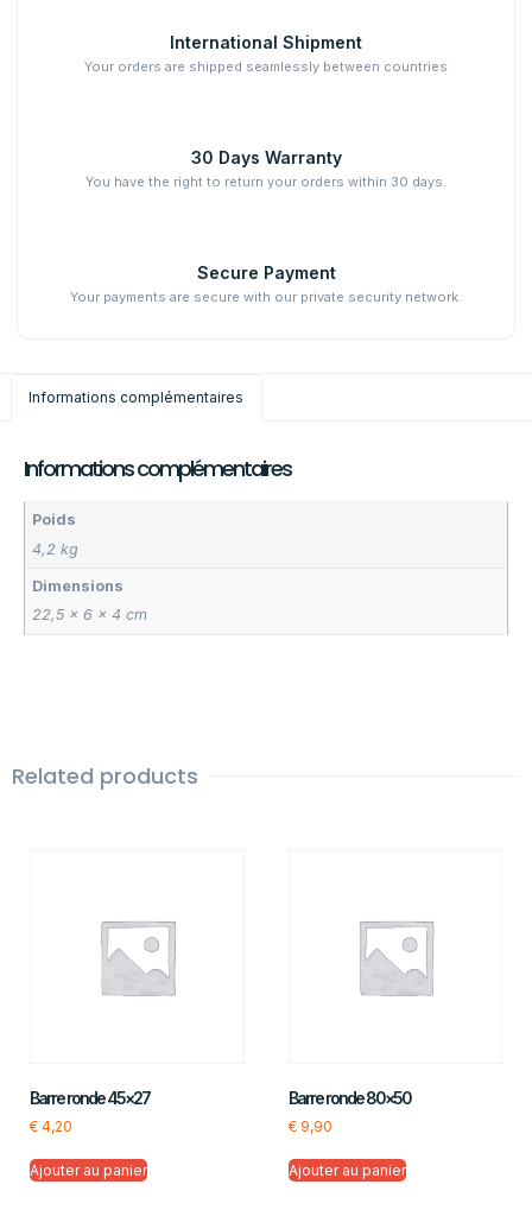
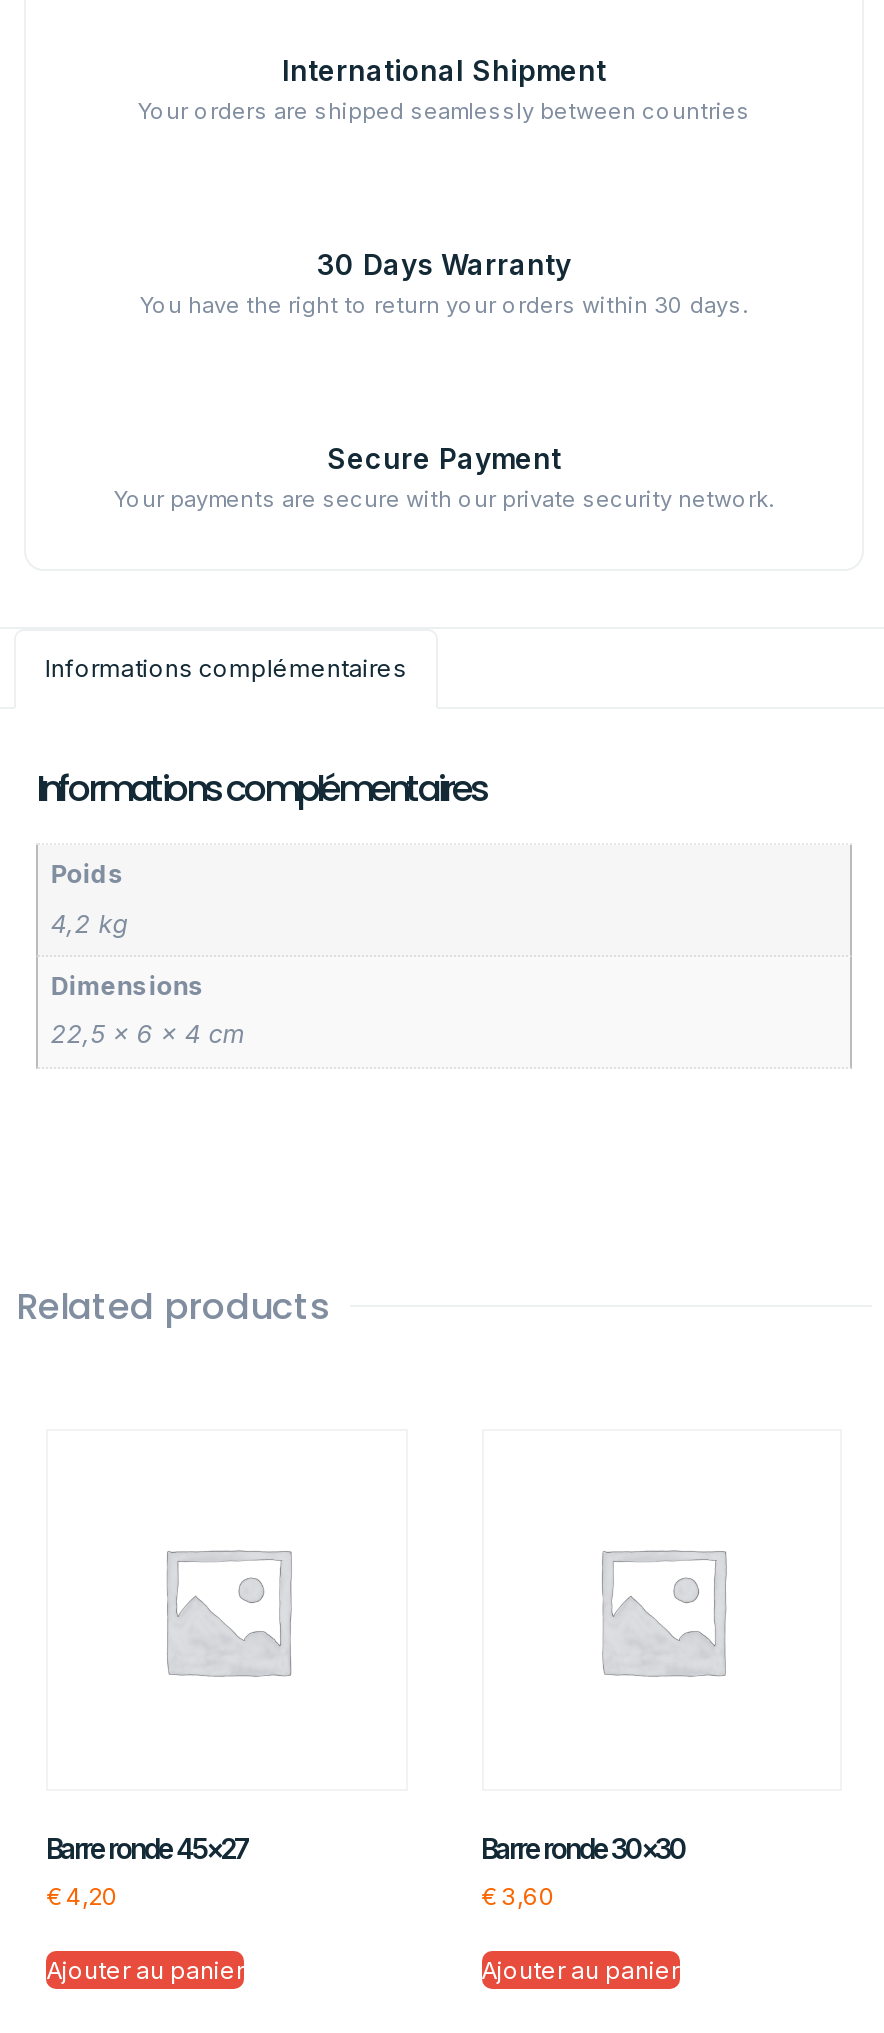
- Barre ronde 80×50
+ Barre ronde 30×30

- €9,90
+ €3,60
